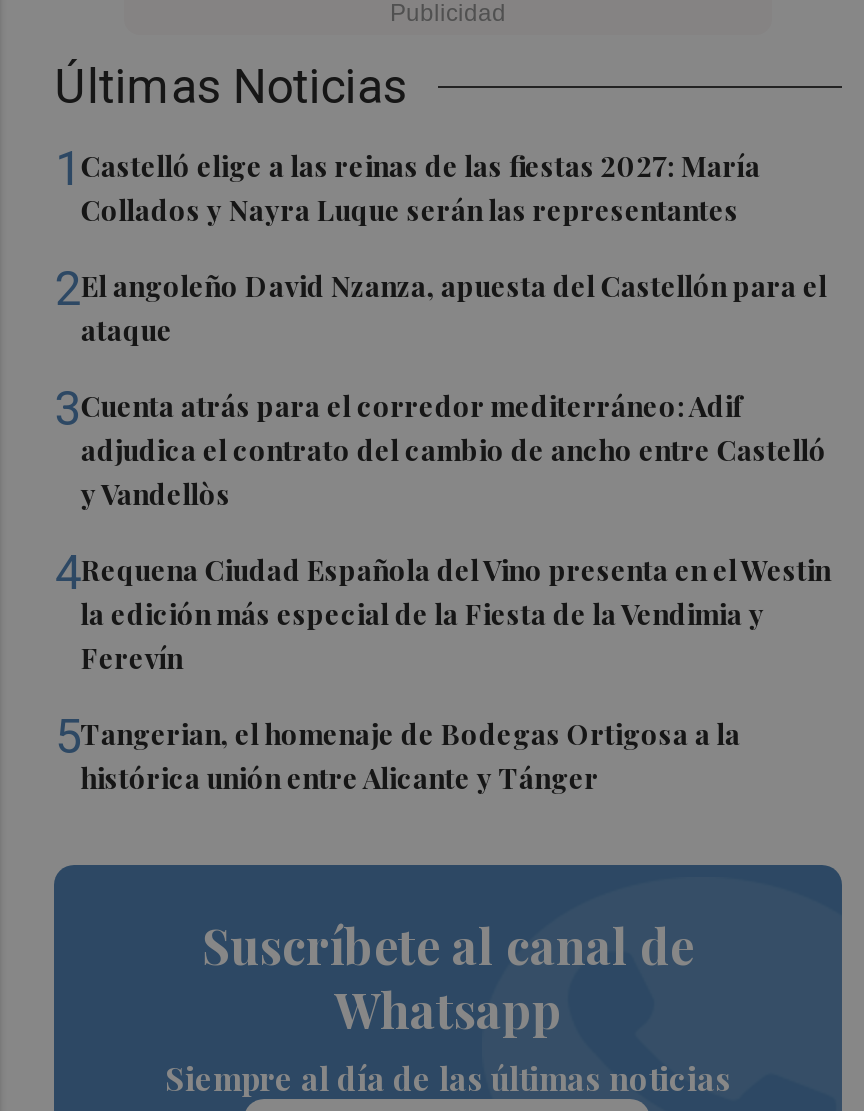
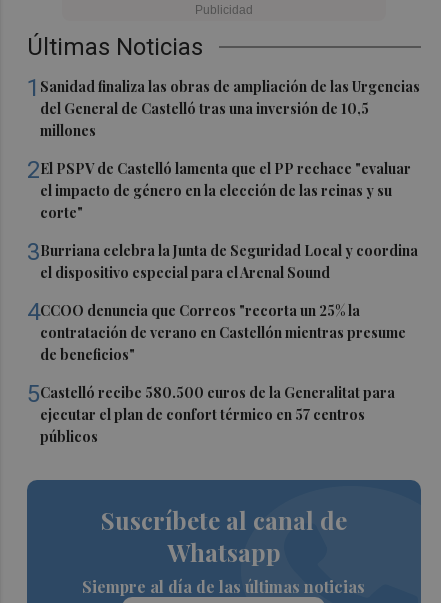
- 1 Castelló elige a las reinas de las fiestas 2027: María
- Collados y Nayra Luque serán las representantes
+ 1 Sanidad finaliza las obras de ampliación de las Urgencias
+ del General de Castelló tras una inversión de 10,5
+ millones

- 2El angoleño David Nzanza, apuesta del Castellón para el
- ataque
+ 2El PSPV de Castelló lamenta que el PP rechace "evaluar
+ el impacto de género en la elección de las reinas y su
+ corte"

- 3Cuenta atrás para el corredor mediterráneo: Adif
- adjudica el contrato del cambio de ancho entre Castelló
- y Vandellòs
+ 3Burriana celebra la Junta de Seguridad Local y coordina
+ el dispositivo especial para el Arenal Sound

- 4Requena Ciudad Española del Vino presenta en el Westin
- la edición más especial de la Fiesta de la Vendimia y
- Ferevín
+ 4CCOO denuncia que Correos "recorta un 25% la
+ contratación de verano en Castellón mientras presume
+ de beneficios"

- 5Tangerian, el homenaje de Bodegas Ortigosa a la
- histórica unión entre Alicante y Tánger
+ 5Castelló recibe 580.500 euros de la Generalitat para
+ ejecutar el plan de confort térmico en 57 centros
+ públicos
